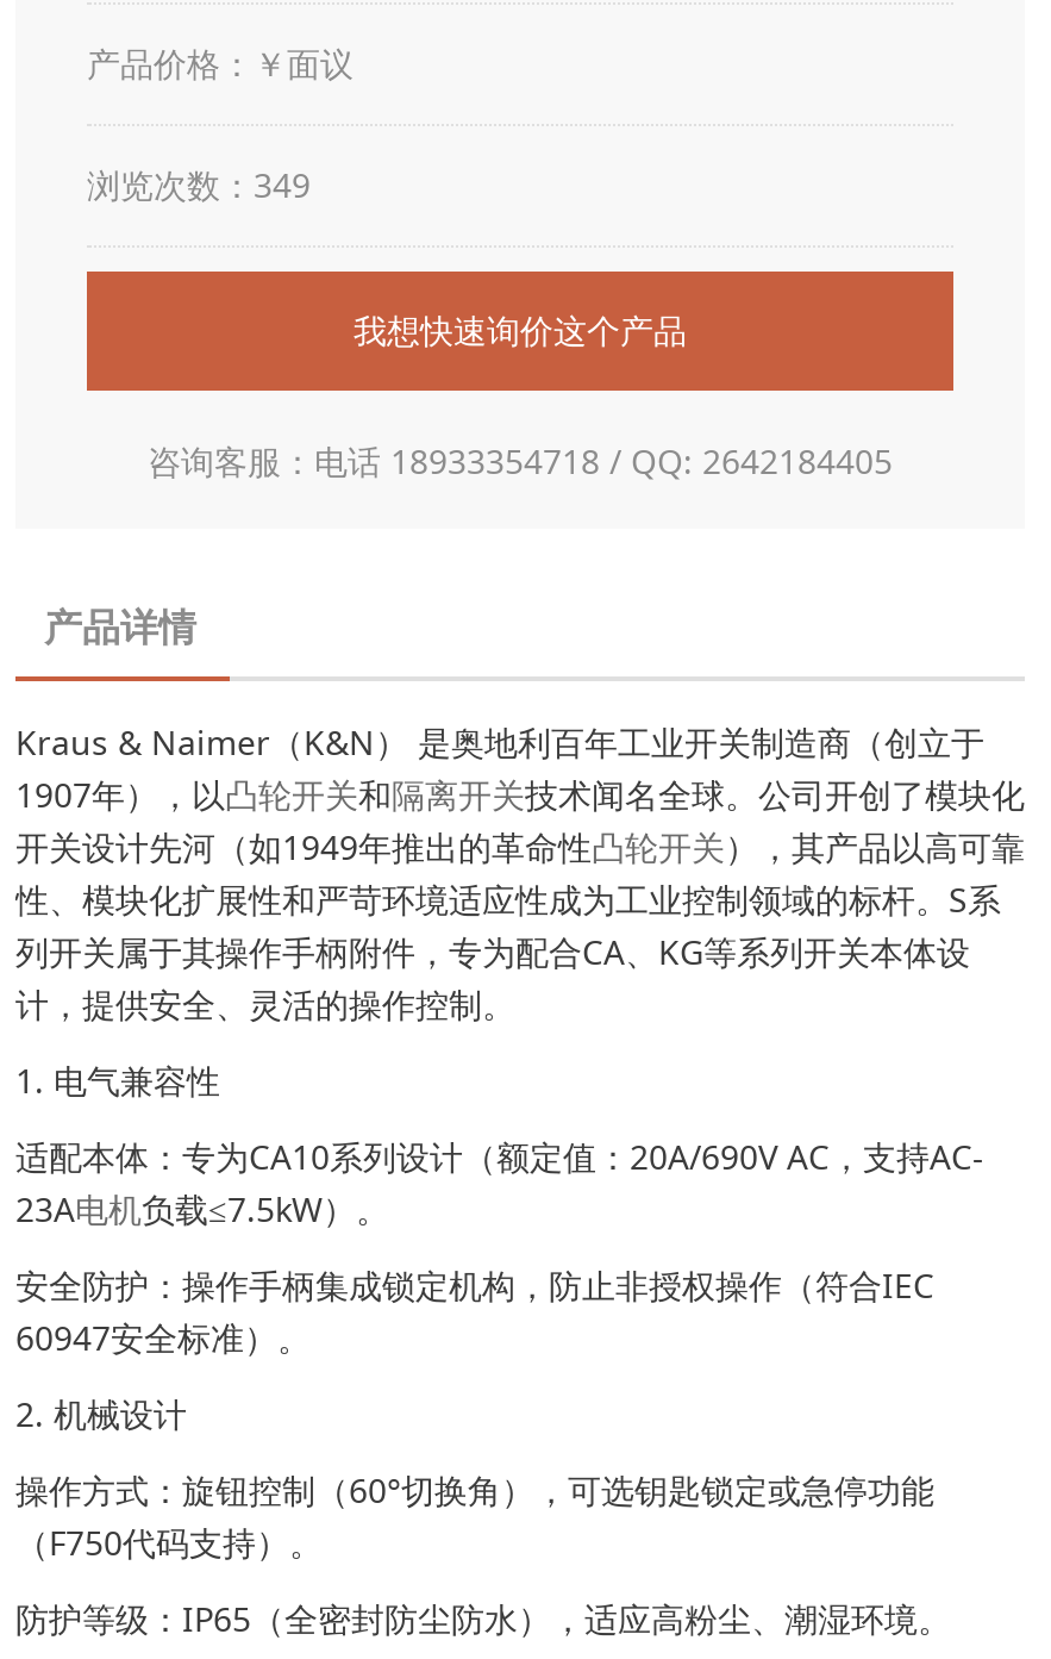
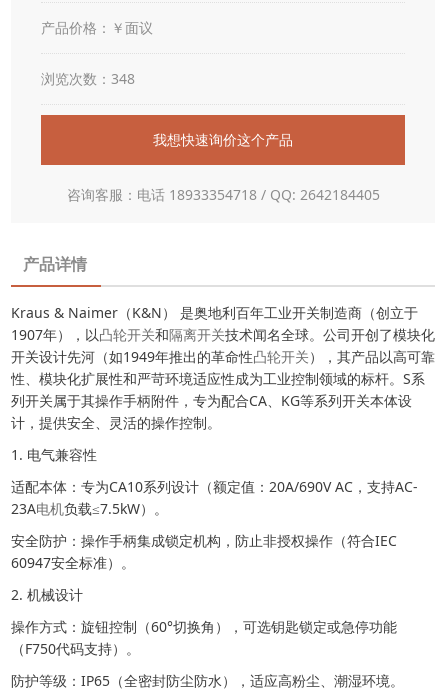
- 浏览次数：349
+ 浏览次数：348
